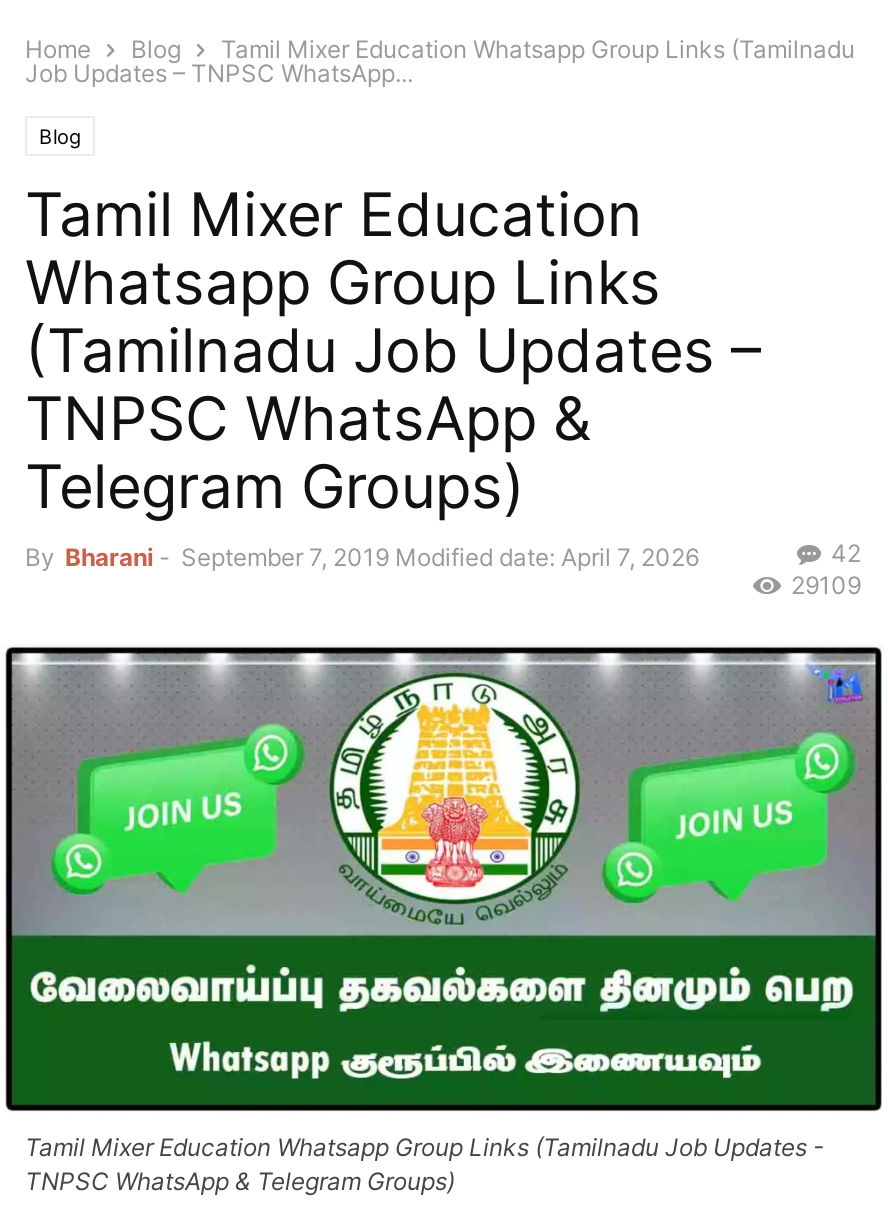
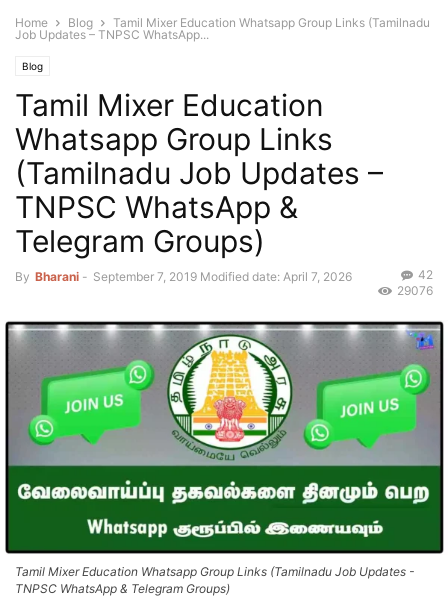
- 29109
+ 29076
